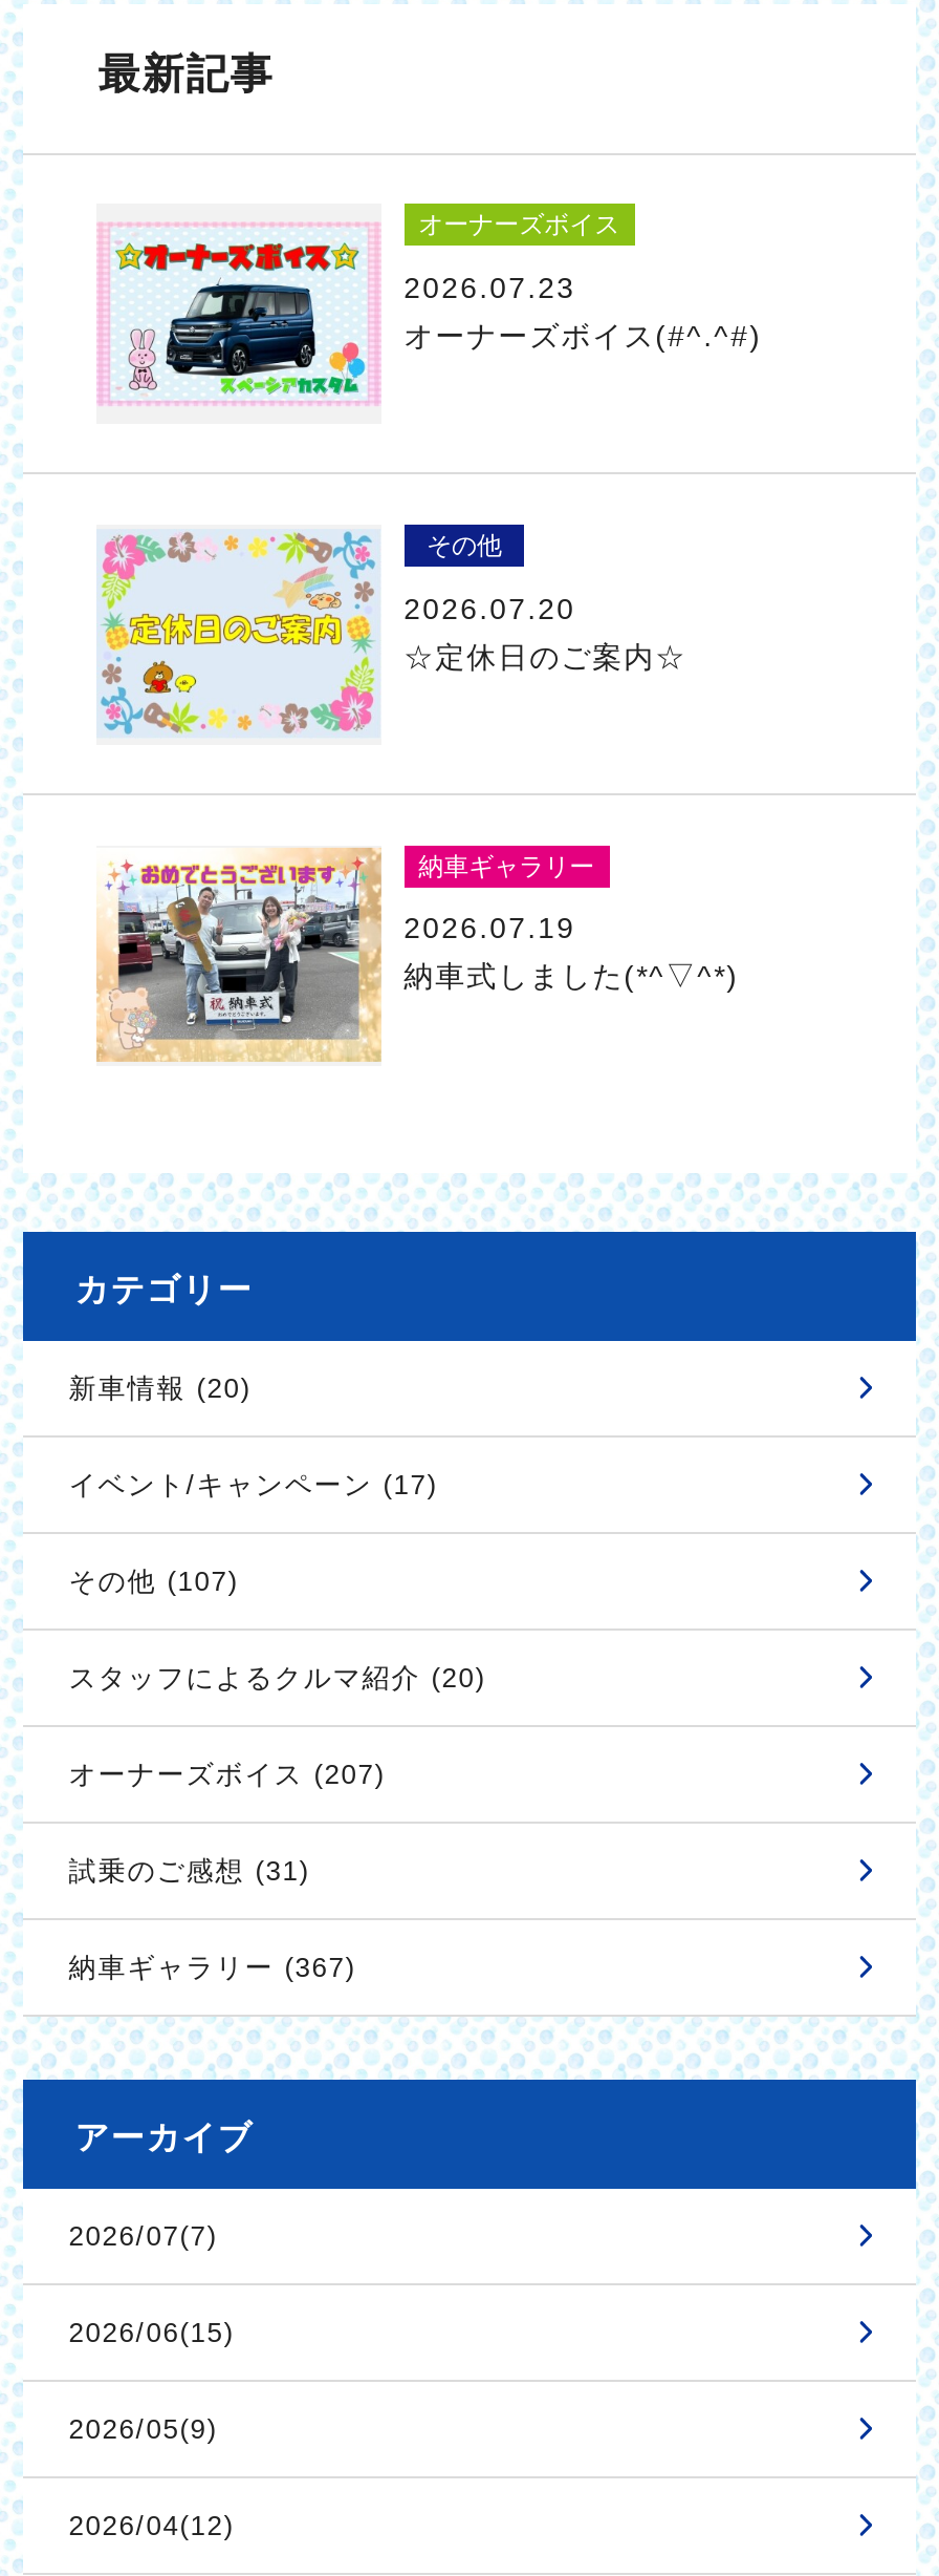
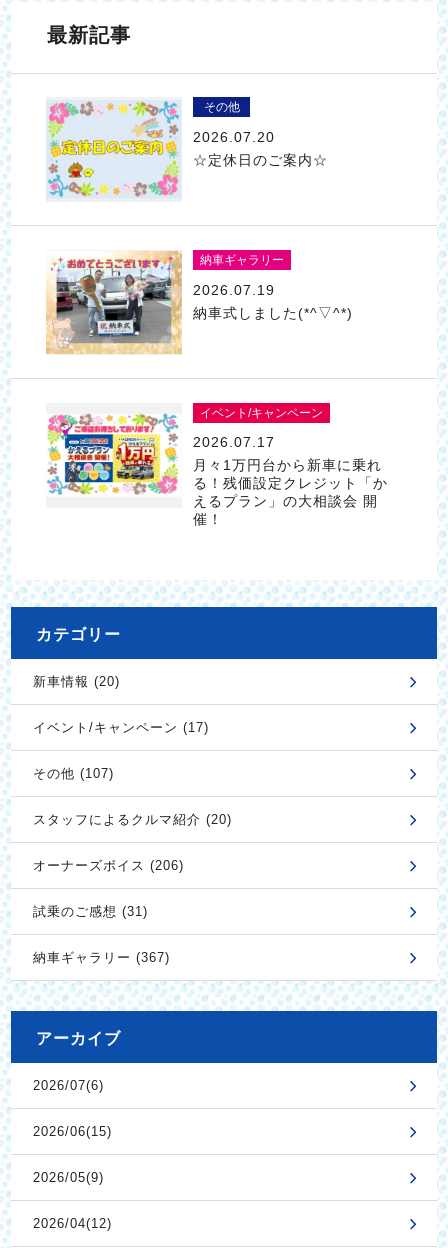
- [image]
- オーナーズボイス
- 2026.07.23
- オーナーズボイス(#^.^#)

moved up: [image] | その他 | 2026.07.20 | 納車ギャラリー | 2026.07.19

moved up: [image]

+ [image]
+ イベント/キャンペーン
+ 2026.07.17
+ 月々1万円台から新車に乗れ
+ る！残価設定クレジット「か
+ えるプラン」の大相談会 開
+ 催！

- オーナーズボイス (207)
+ オーナーズボイス (206)

- 2026/07(7)
+ 2026/07(6)
